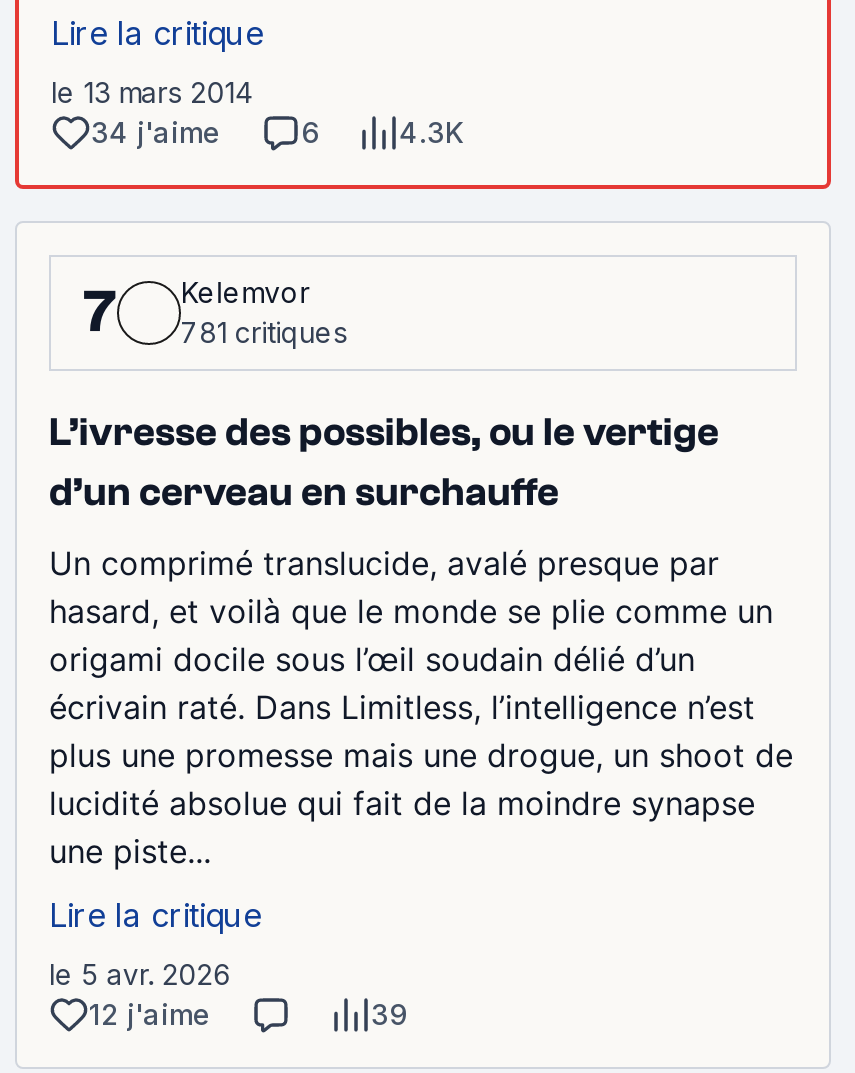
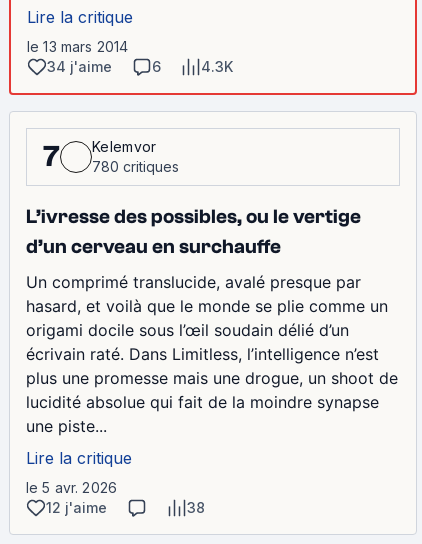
- 7 781 critiques Kelemvor
+ 7 780 critiques Kelemvor

- 39
+ 38
